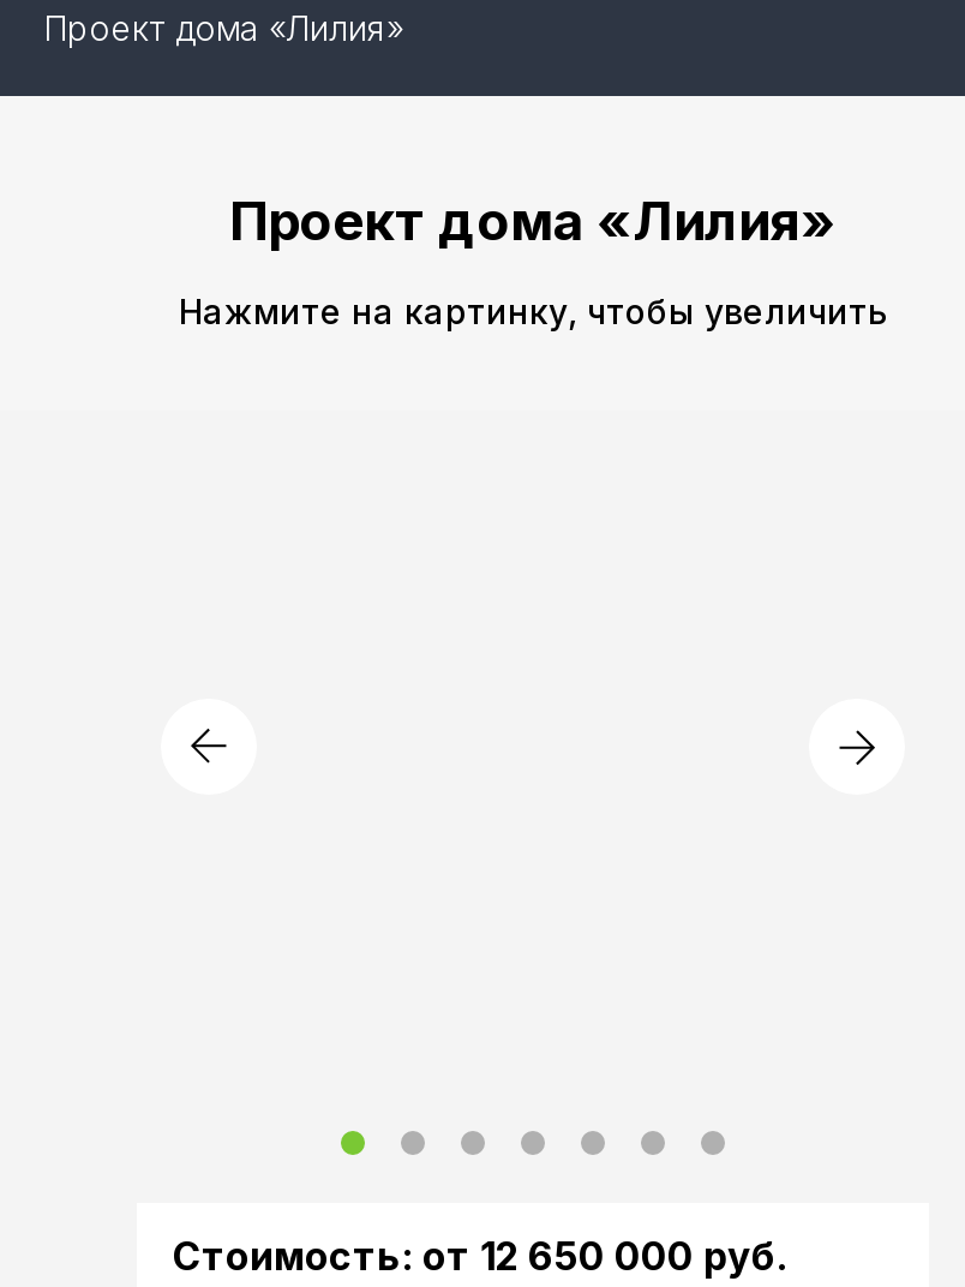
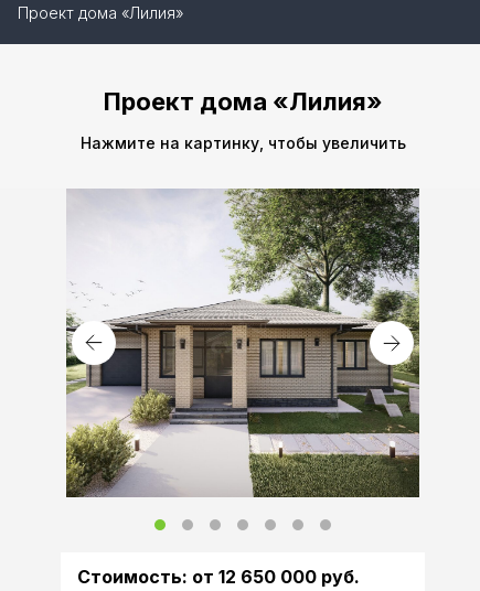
+ [image]
